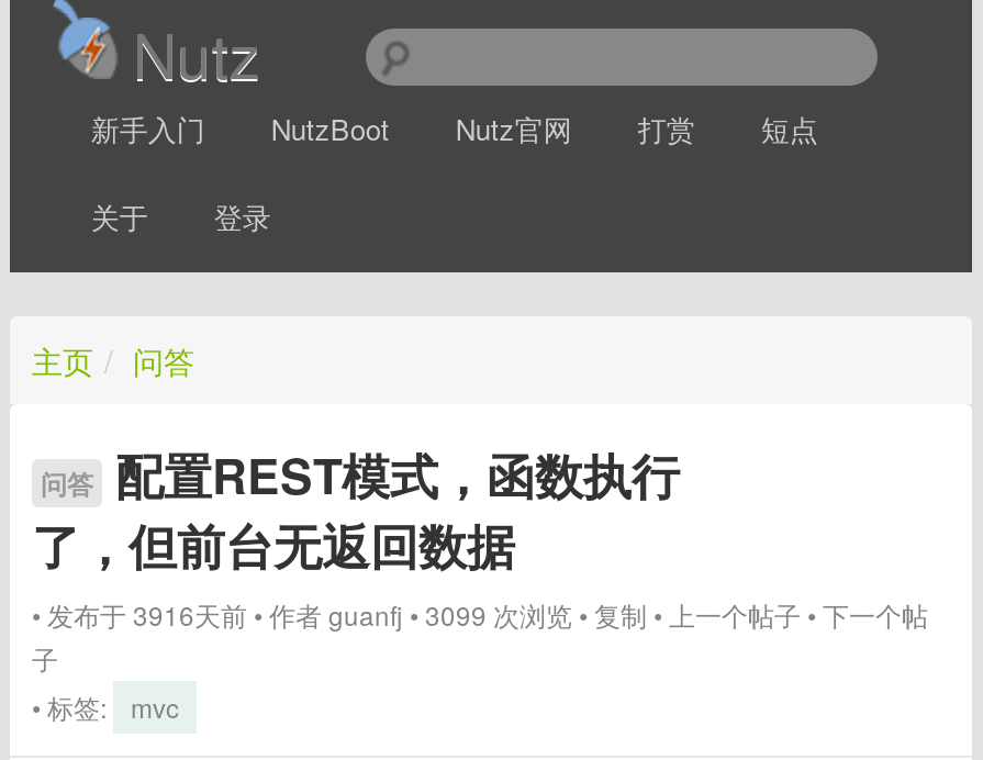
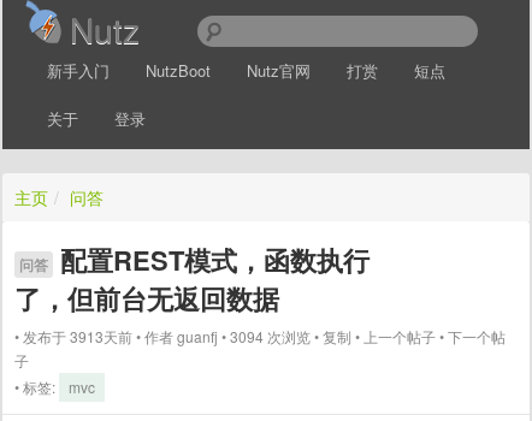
- 发布于 3916天前 作者guanfj 3099 次浏览 复制 上一个帖子 下一个帖
+ 发布于 3913天前 作者guanfj 3094 次浏览 复制 上一个帖子 下一个帖
